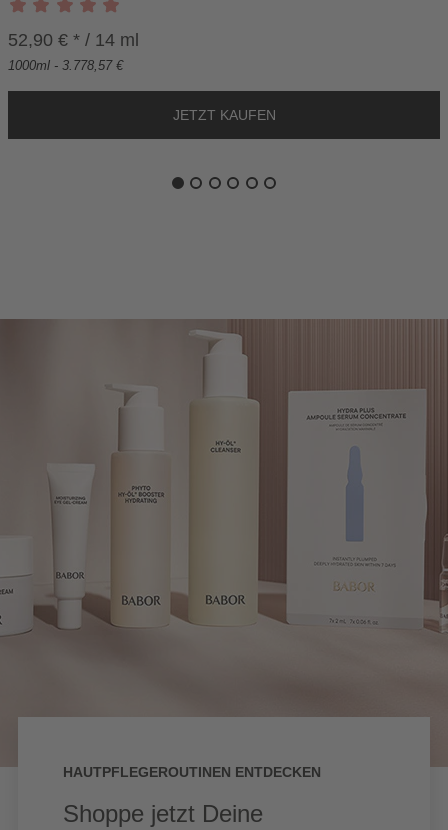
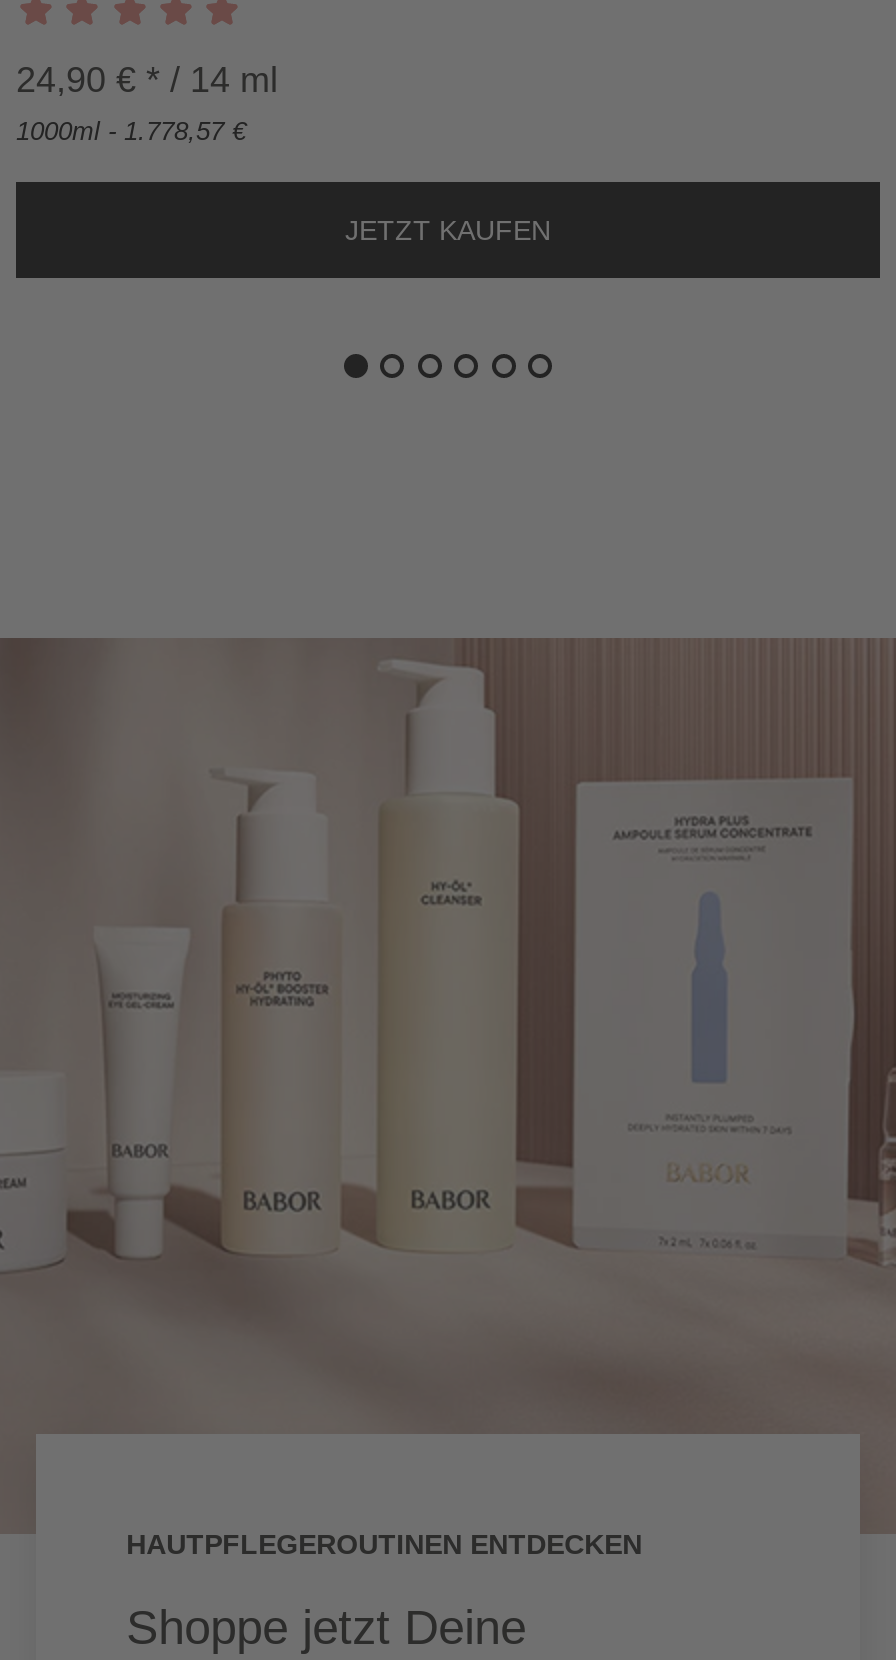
- 52,90 € * / 14 ml
- 1000ml - 3.778,57 €
+ 24,90 € * / 14 ml
+ 1000ml - 1.778,57 €
